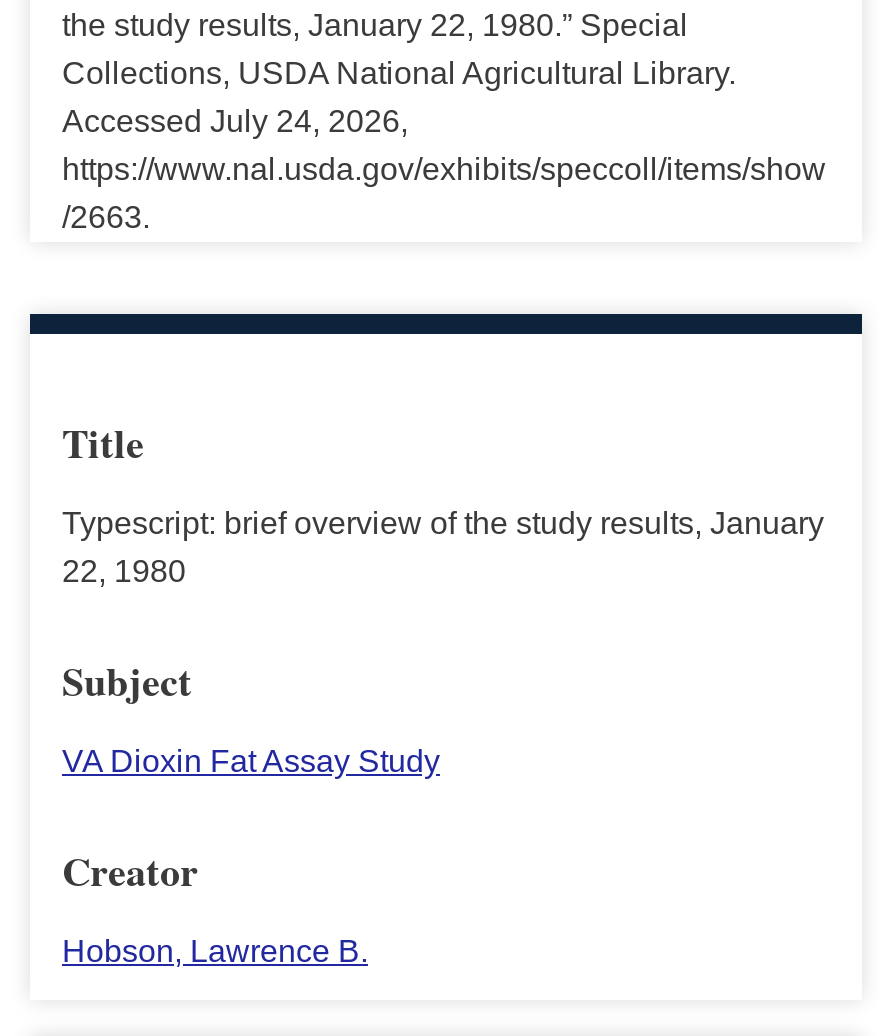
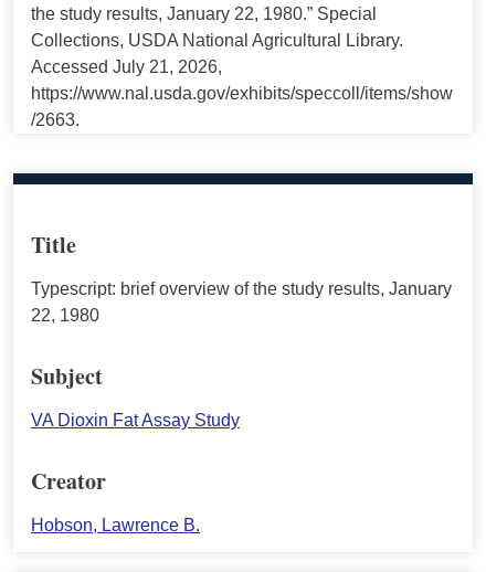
- Accessed July 24, 2026,
+ Accessed July 21, 2026,
